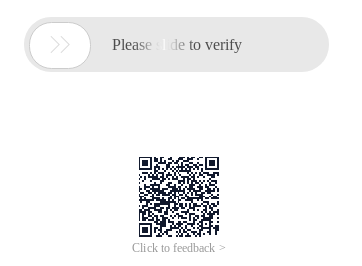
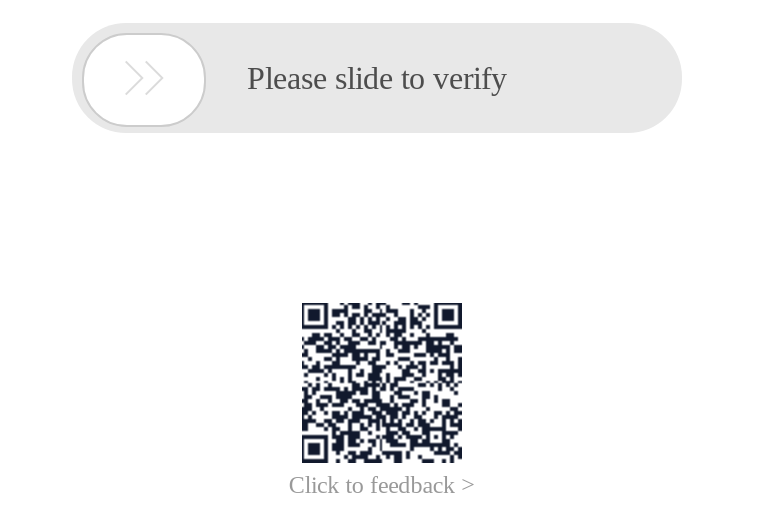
- [image]
+ [image]
